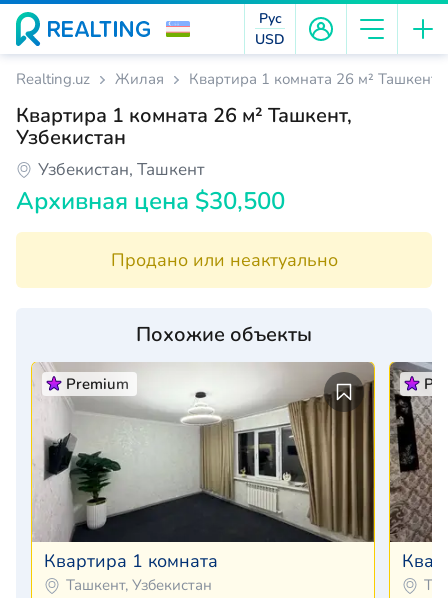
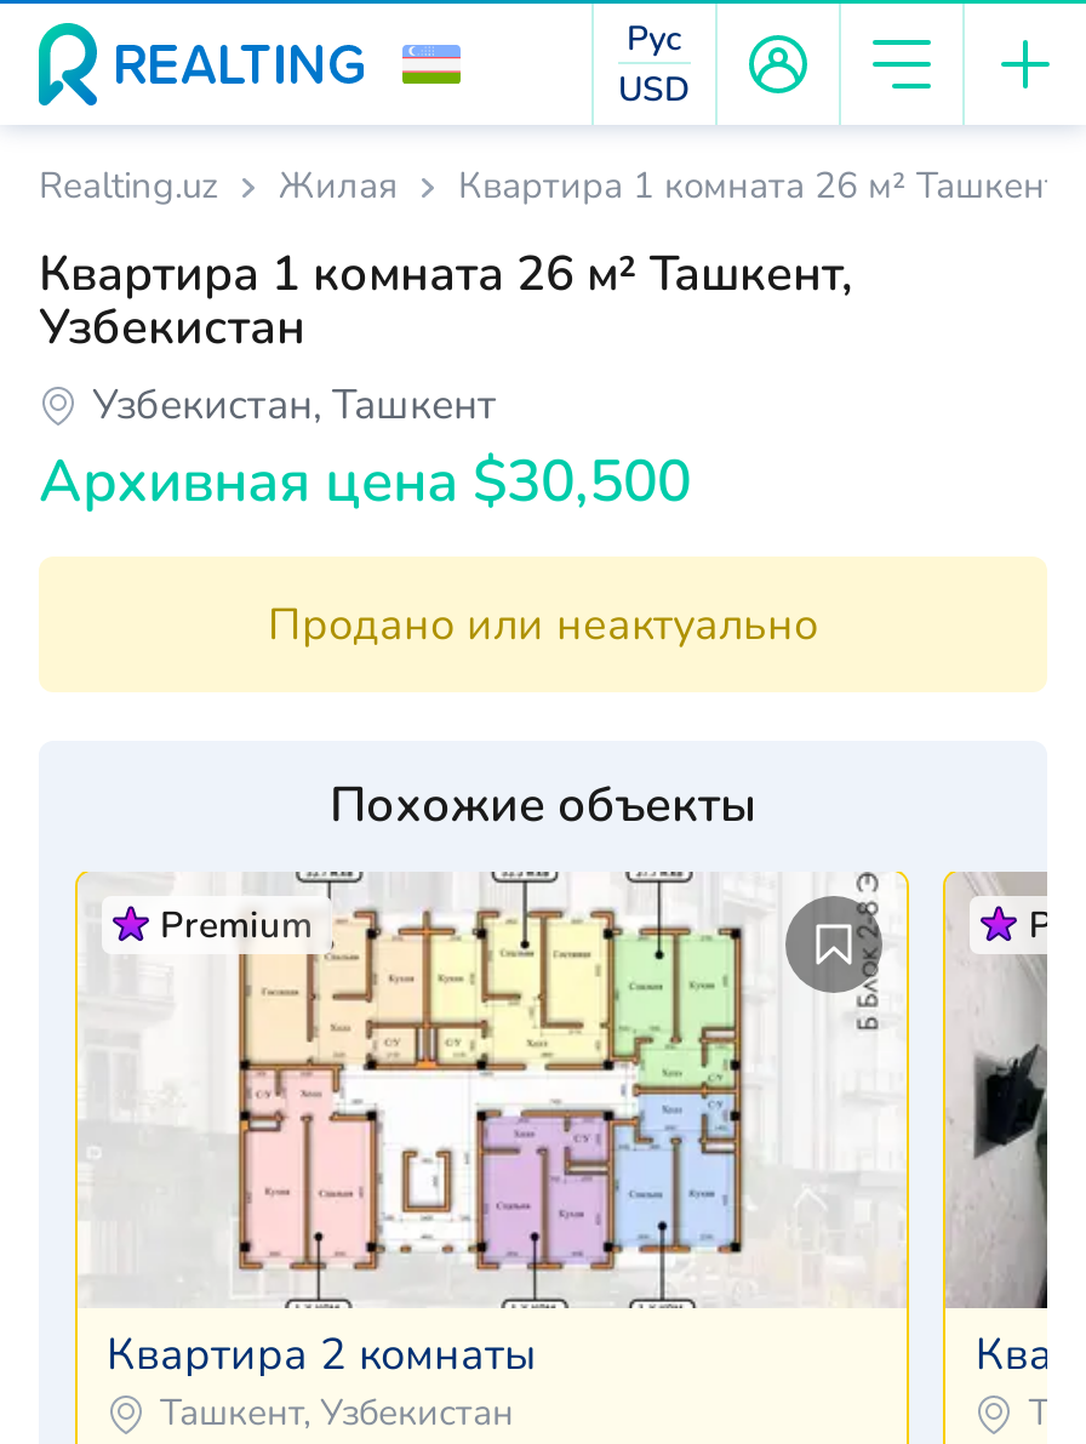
- [image]
- Квартира 1 комната
+ [image]
+ Квартира 2 комнаты

- [image]
+ [image]
